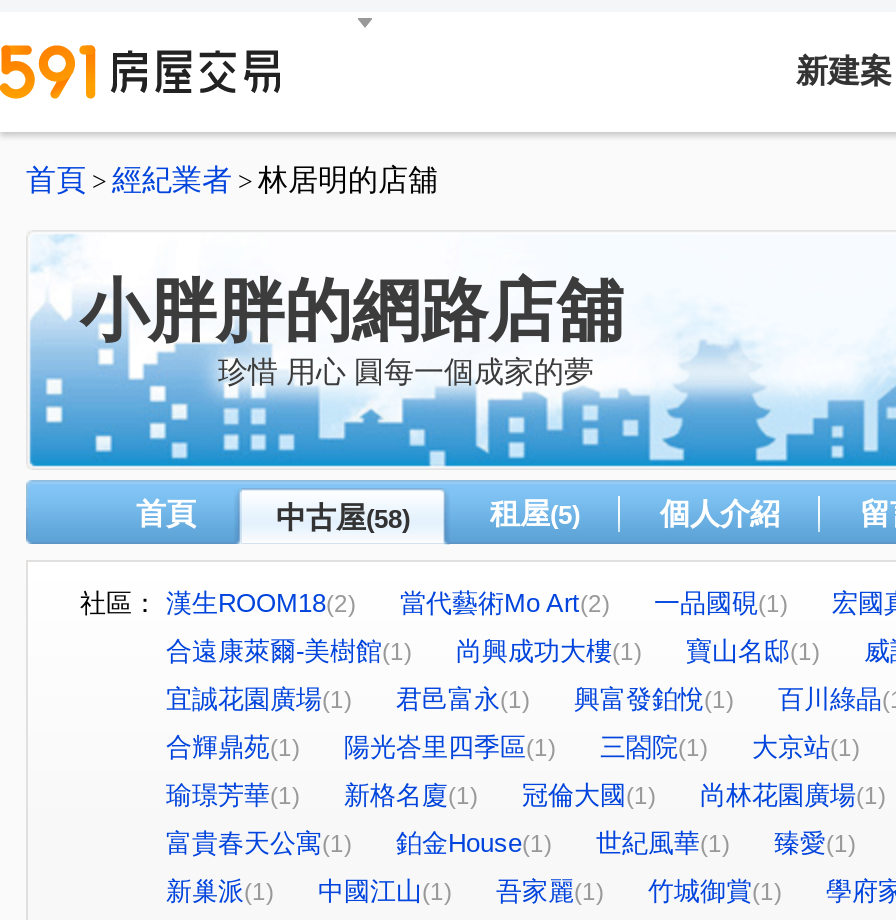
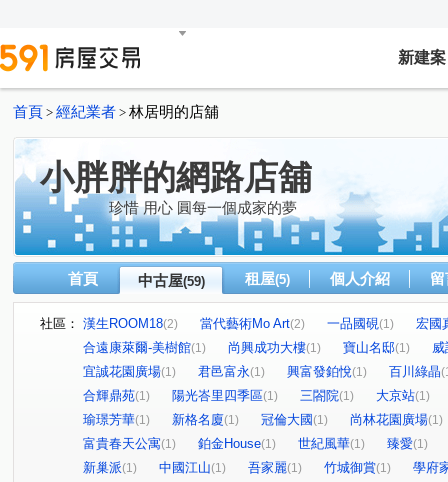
- 中古屋(58)
+ 中古屋(59)
